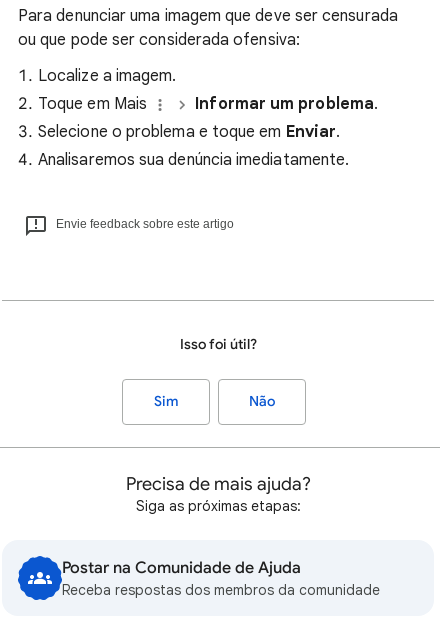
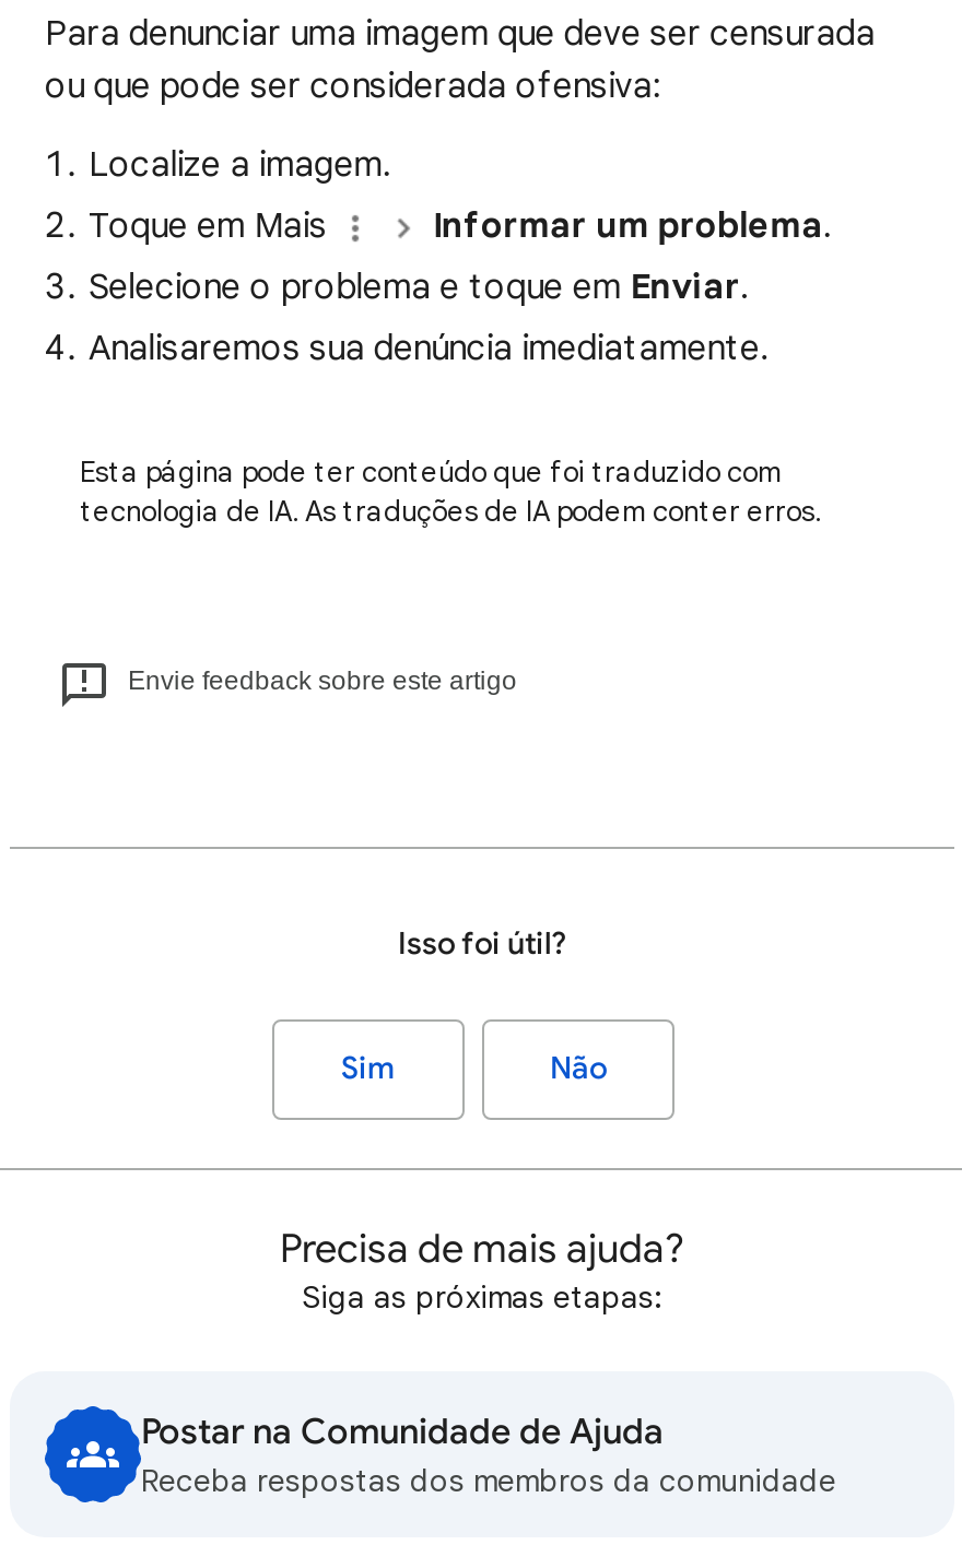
+ Esta página pode ter conteúdo que foi traduzido com
+ tecnologia de IA. As traduções de IA podem conter erros.
